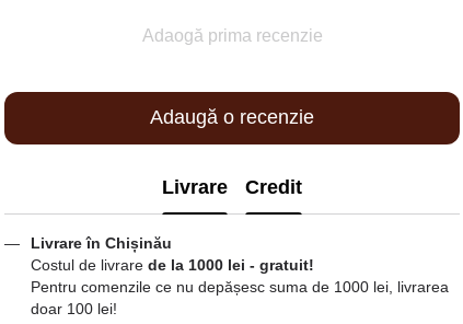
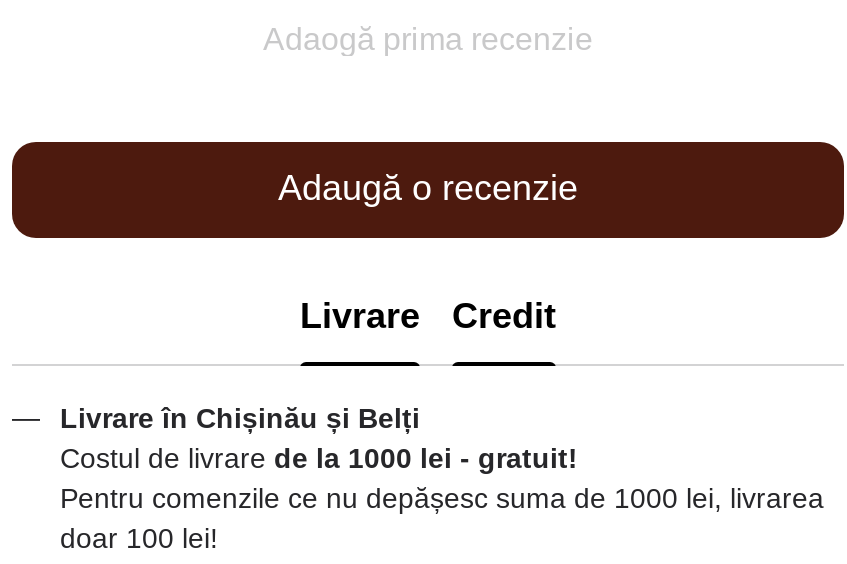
- Livrare în Chișinău
+ Livrare în Chișinău și Belți
